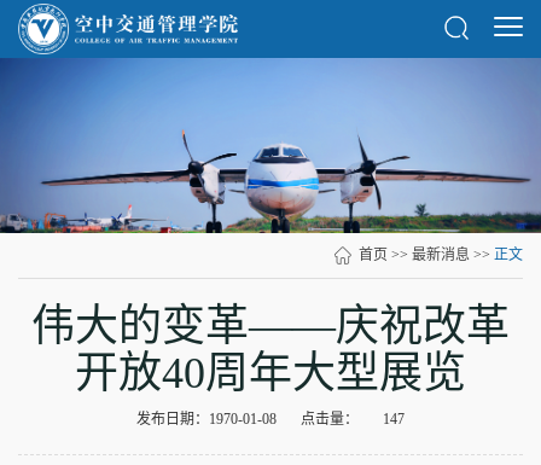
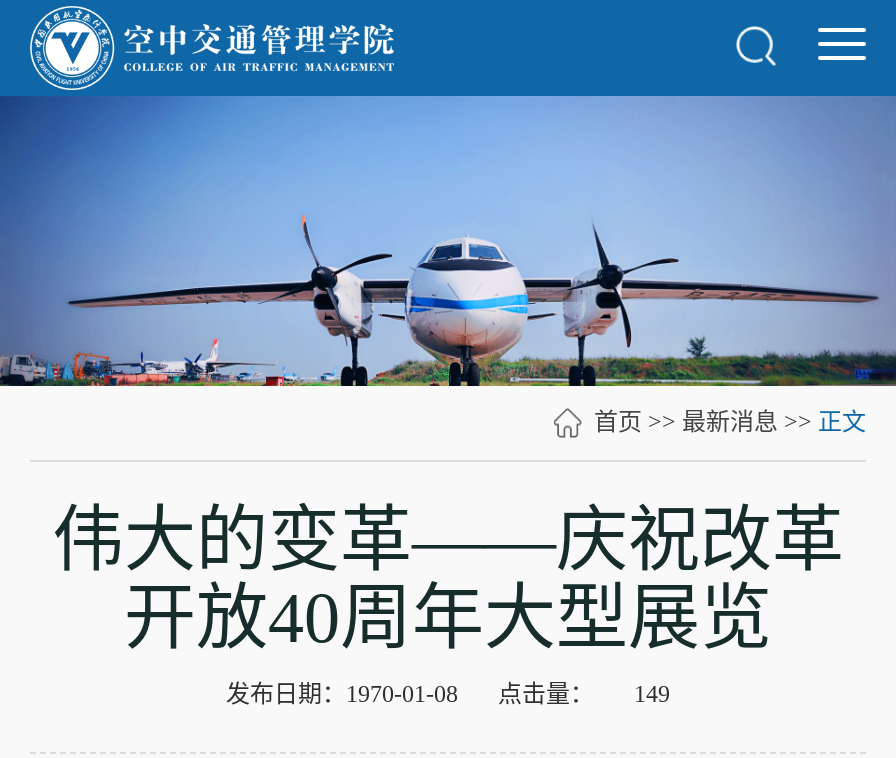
- 发布日期：1970-01-08 点击量： 147
+ 发布日期：1970-01-08 点击量： 149
